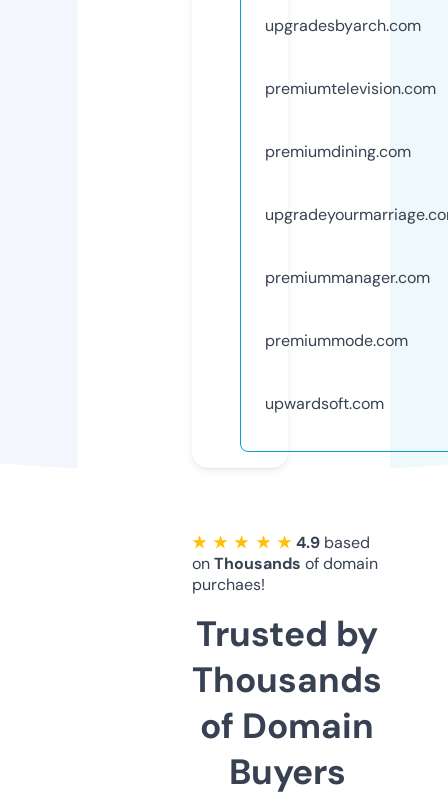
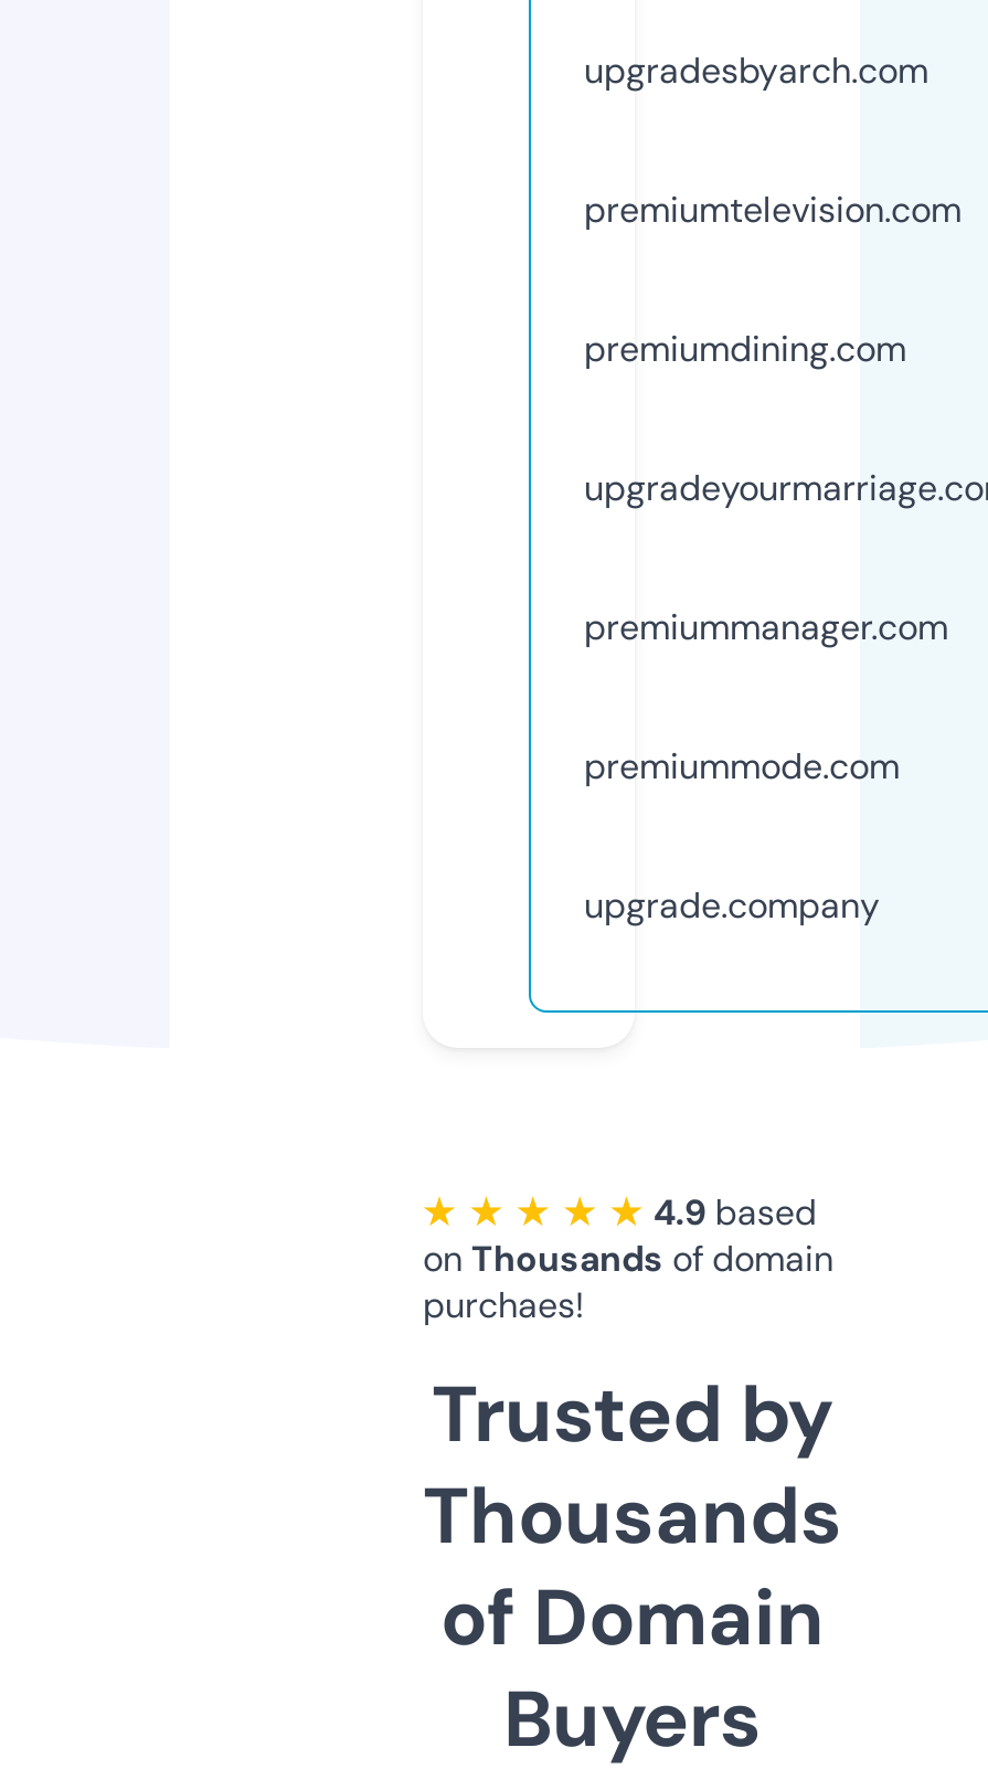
- upwardsoft.com
+ upgrade.company
